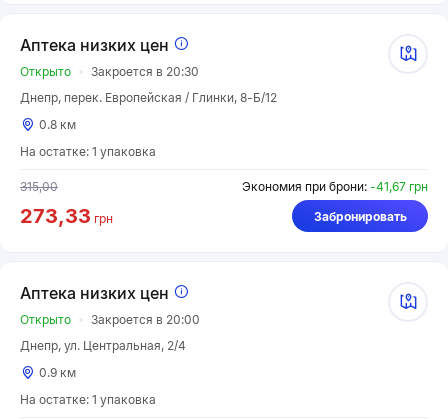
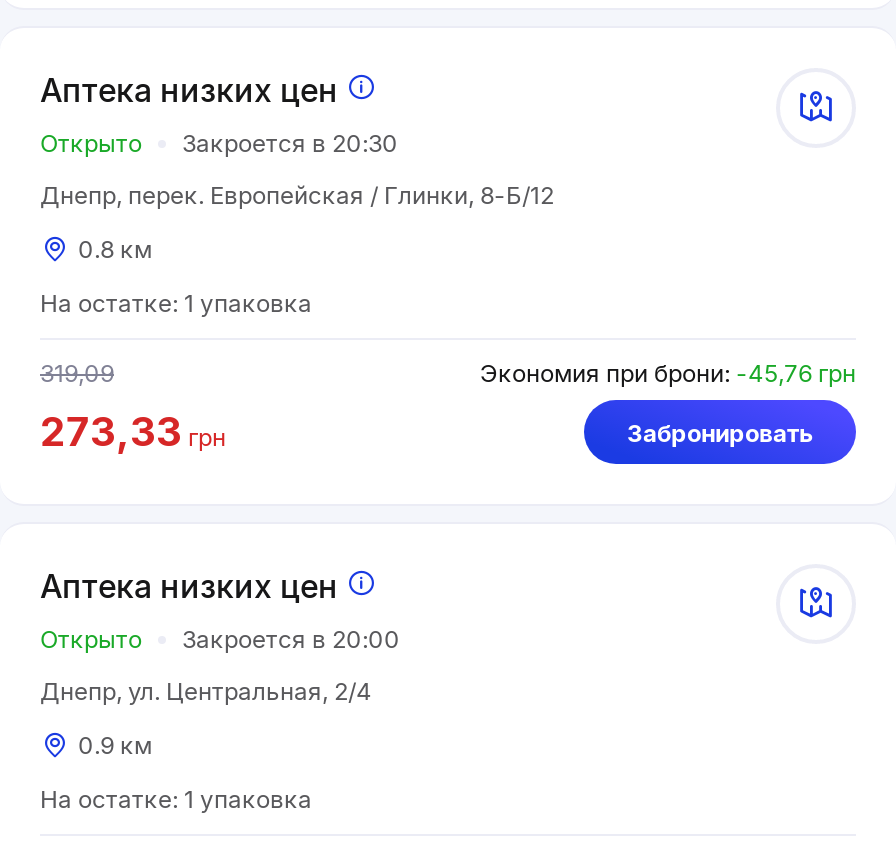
- 315,00
+ 319,09

- Экономия при брони: -41,67 грн
+ Экономия при брони: -45,76 грн
